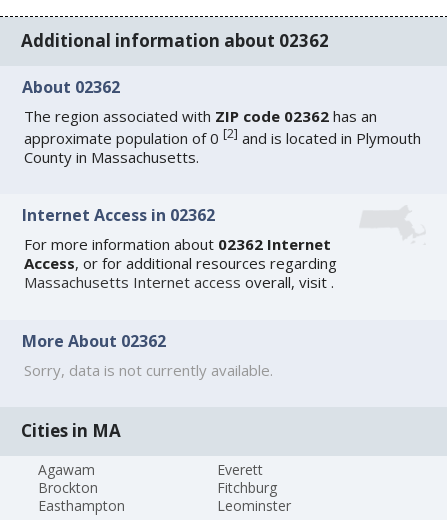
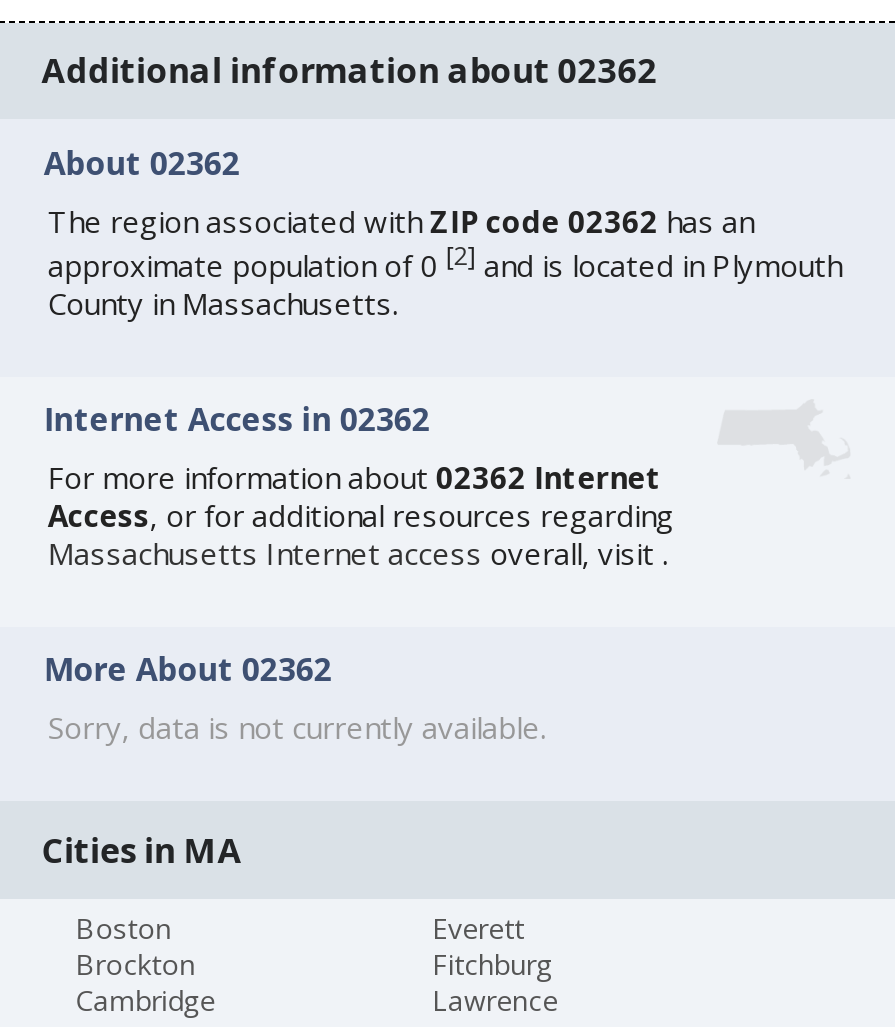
- Agawam
+ Boston

- Easthampton
+ Cambridge

- Leominster
+ Lawrence
